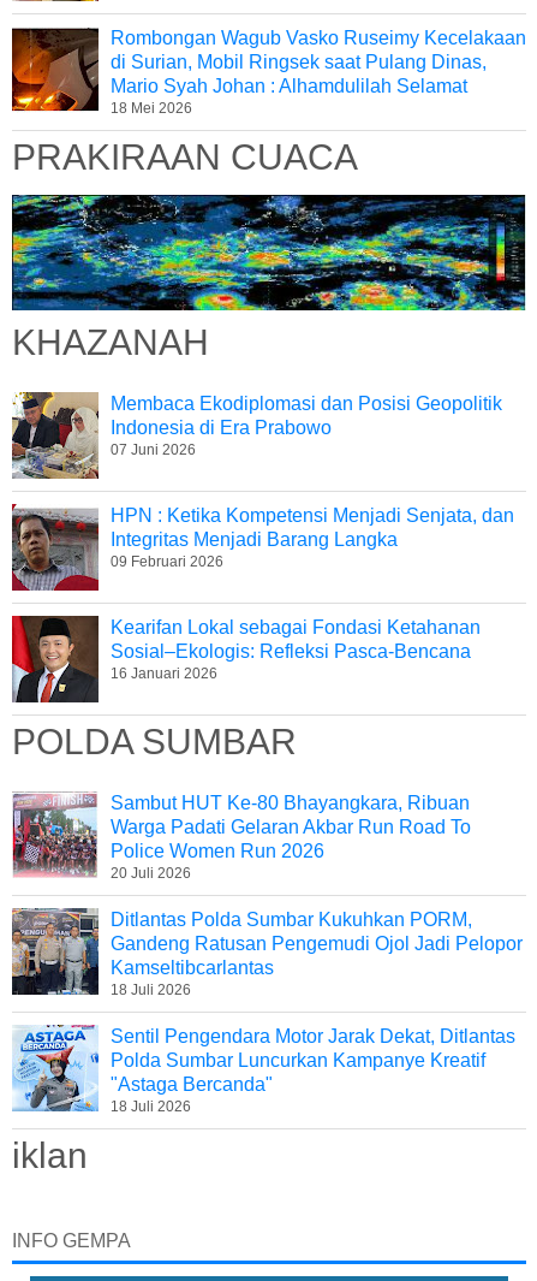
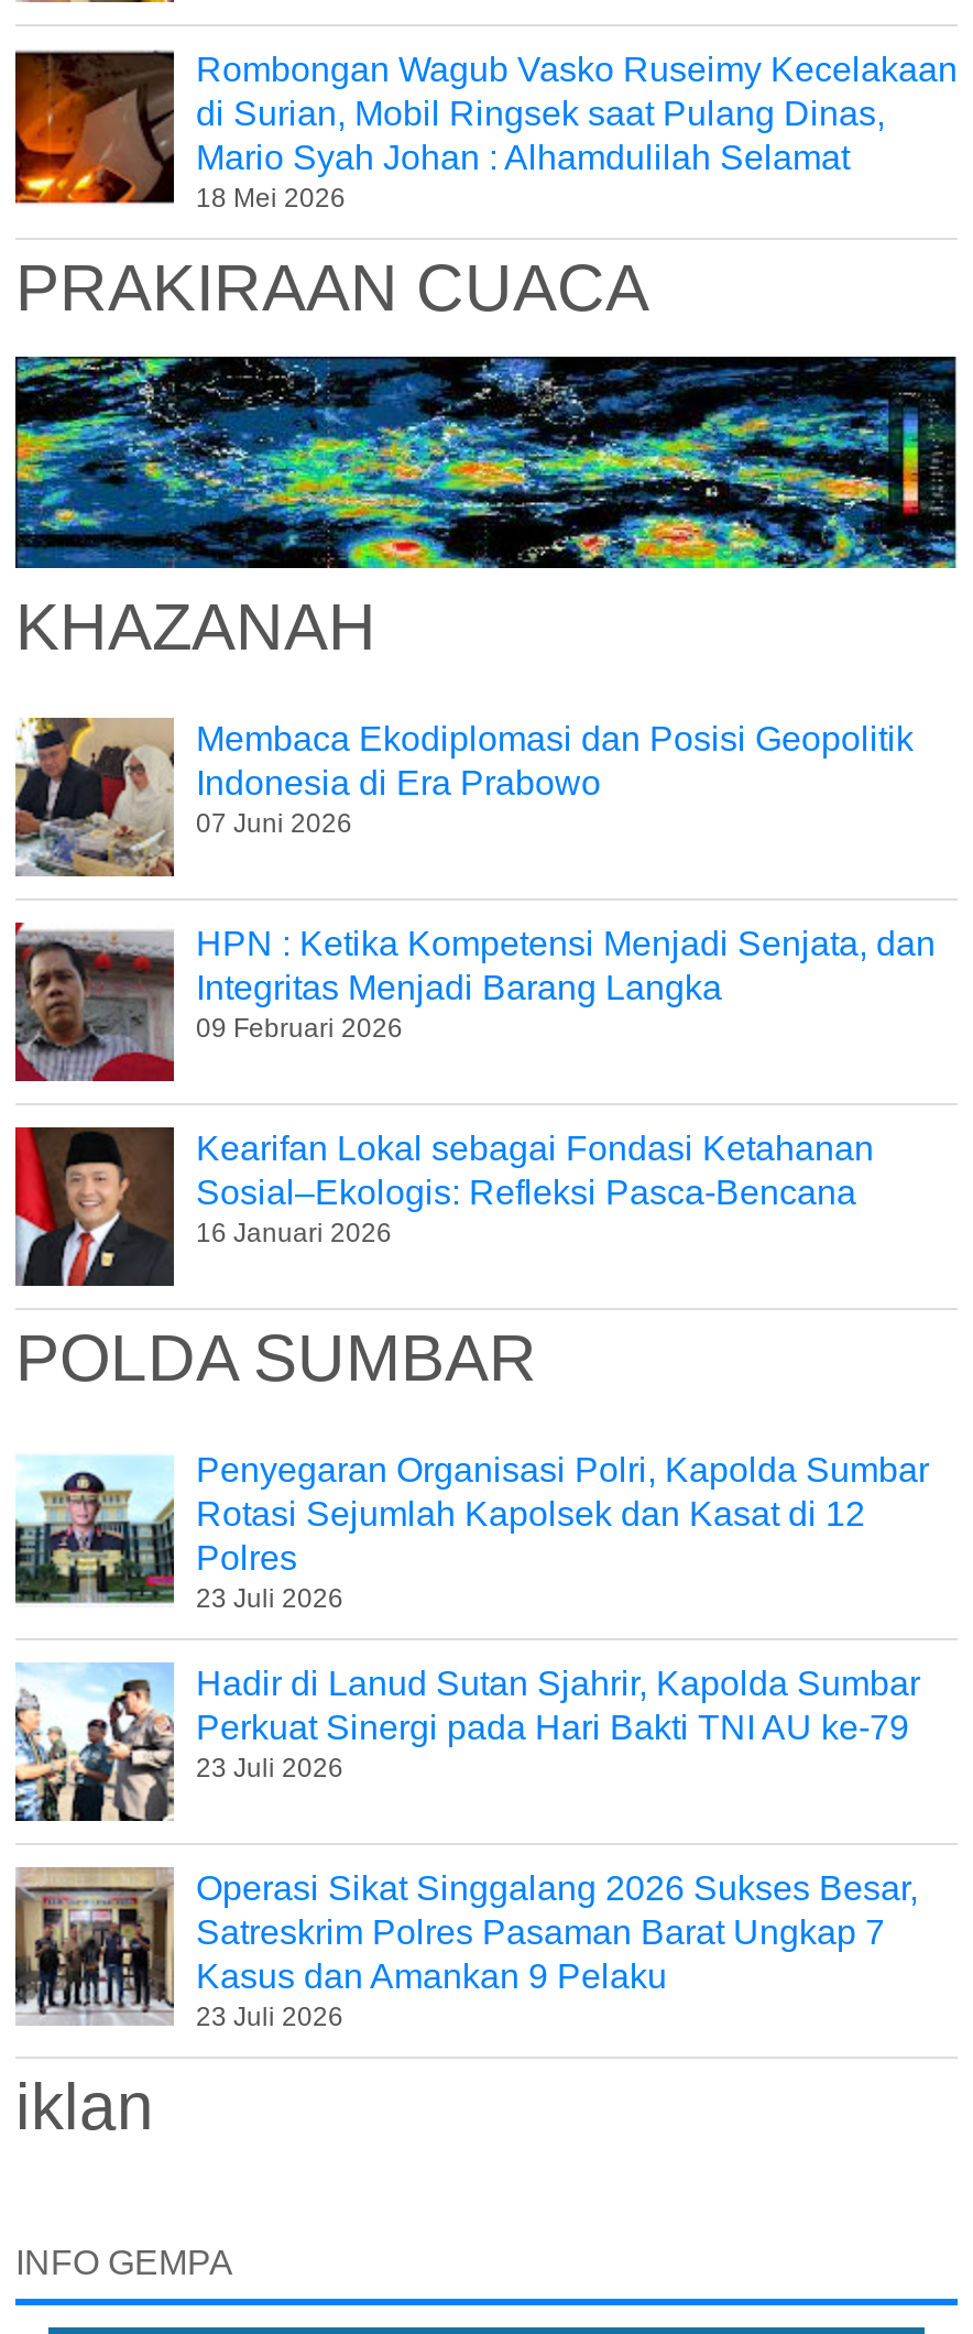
- [image]
- Sambut HUT Ke-80 Bhayangkara, Ribuan
- Warga Padati Gelaran Akbar Run Road To
- Police Women Run 2026
- 20 Juli 2026
+ [image]
+ Penyegaran Organisasi Polri, Kapolda Sumbar
+ Rotasi Sejumlah Kapolsek dan Kasat di 12
+ Polres
+ 23 Juli 2026

- [image]
- Ditlantas Polda Sumbar Kukuhkan PORM,
- Gandeng Ratusan Pengemudi Ojol Jadi Pelopor
- Kamseltibcarlantas
- 18 Juli 2026
+ [image]
+ Hadir di Lanud Sutan Sjahrir, Kapolda Sumbar
+ Perkuat Sinergi pada Hari Bakti TNI AU ke-79
+ 23 Juli 2026

- [image]
- Sentil Pengendara Motor Jarak Dekat, Ditlantas
- Polda Sumbar Luncurkan Kampanye Kreatif
- "Astaga Bercanda"
- 18 Juli 2026
+ [image]
+ Operasi Sikat Singgalang 2026 Sukses Besar,
+ Satreskrim Polres Pasaman Barat Ungkap 7
+ Kasus dan Amankan 9 Pelaku
+ 23 Juli 2026
